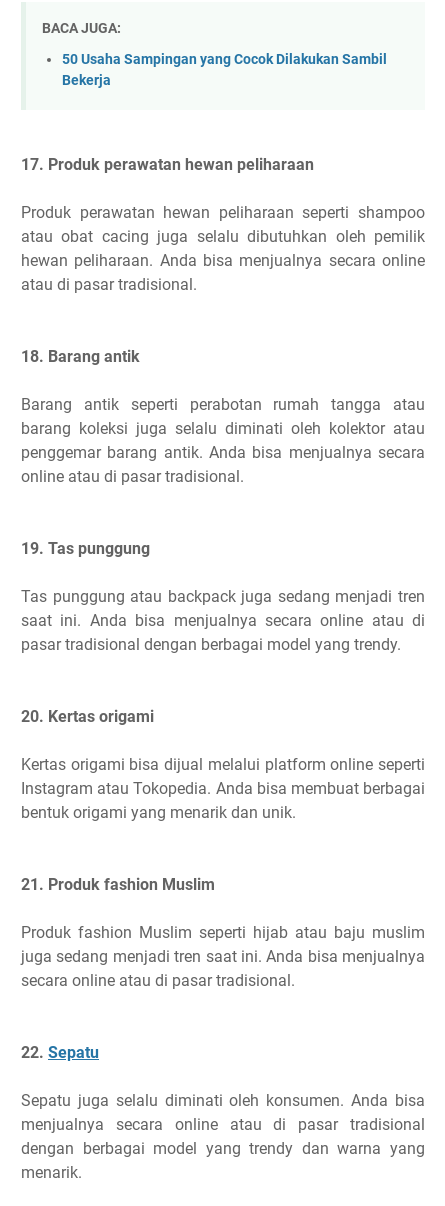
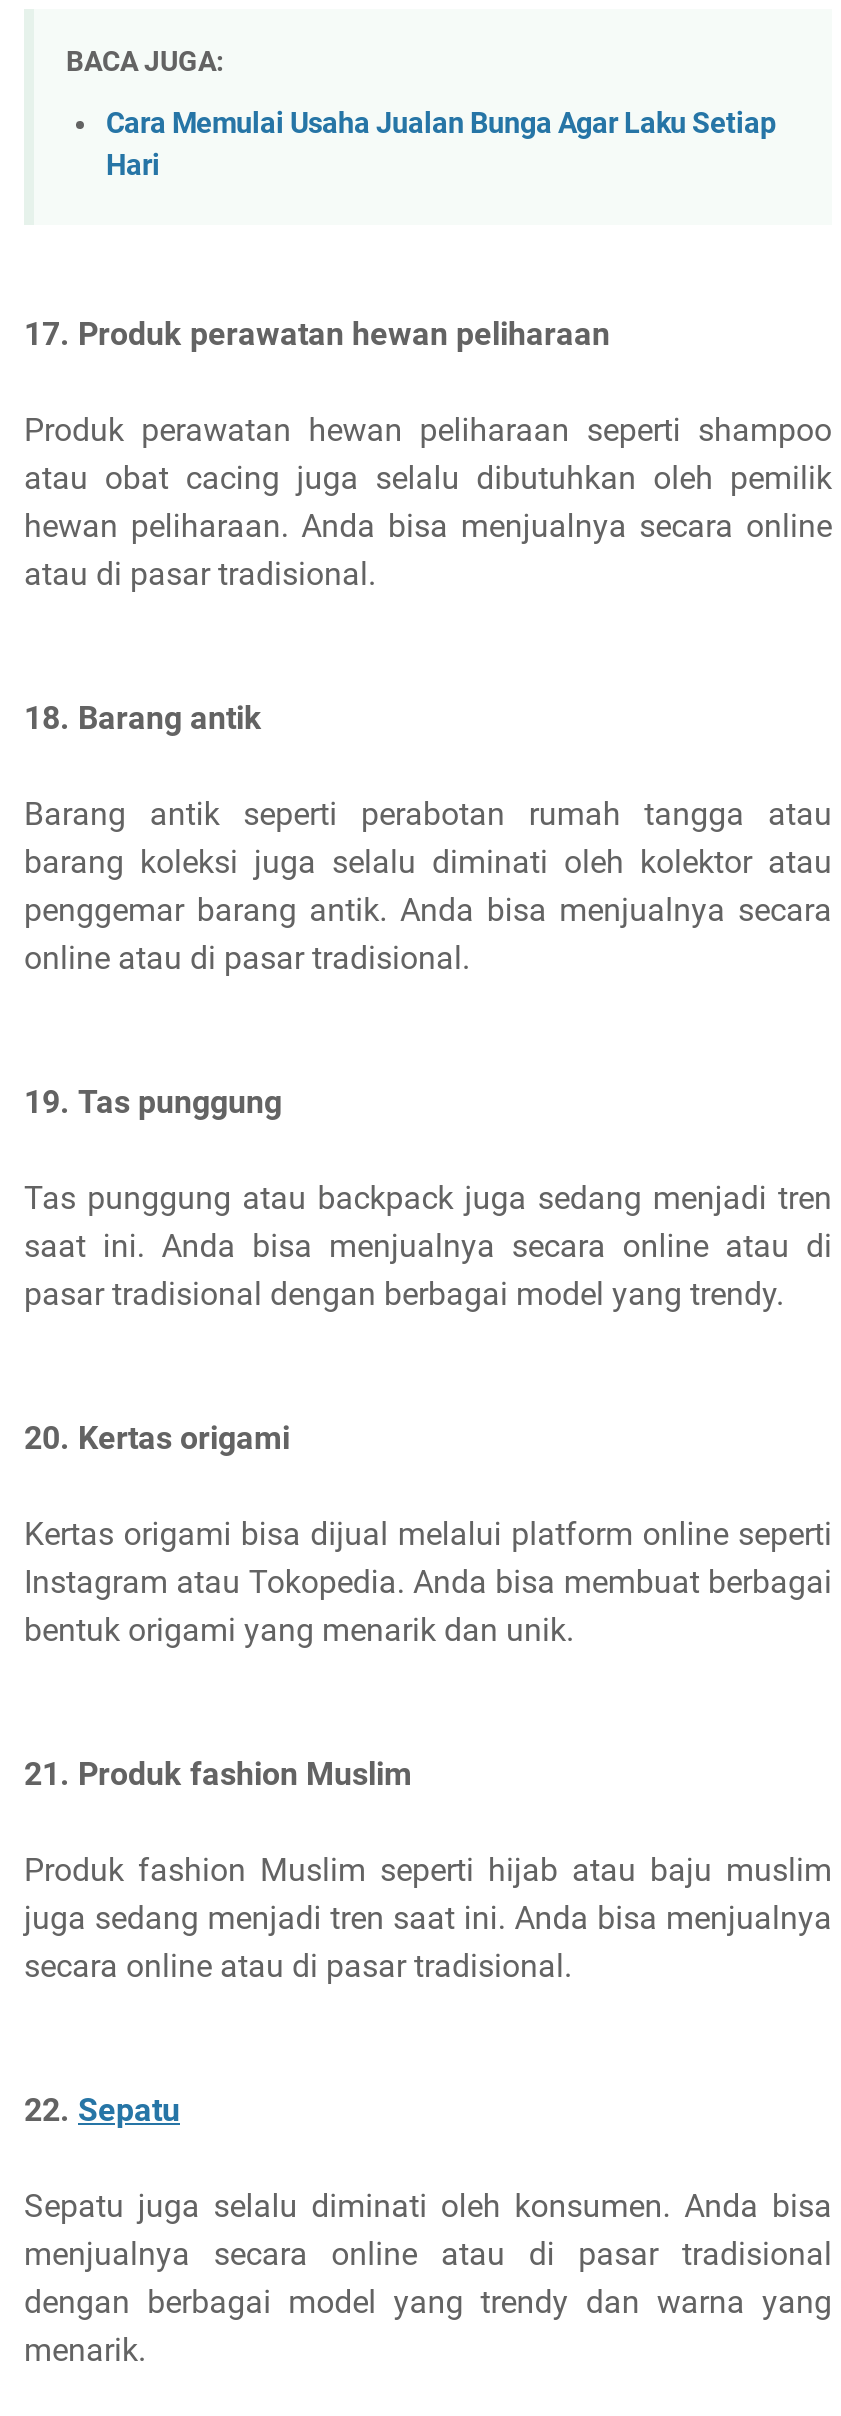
- 50 Usaha Sampingan yang Cocok Dilakukan Sambil
- Bekerja
+ Cara Memulai Usaha Jualan Bunga Agar Laku Setiap
+ Hari
